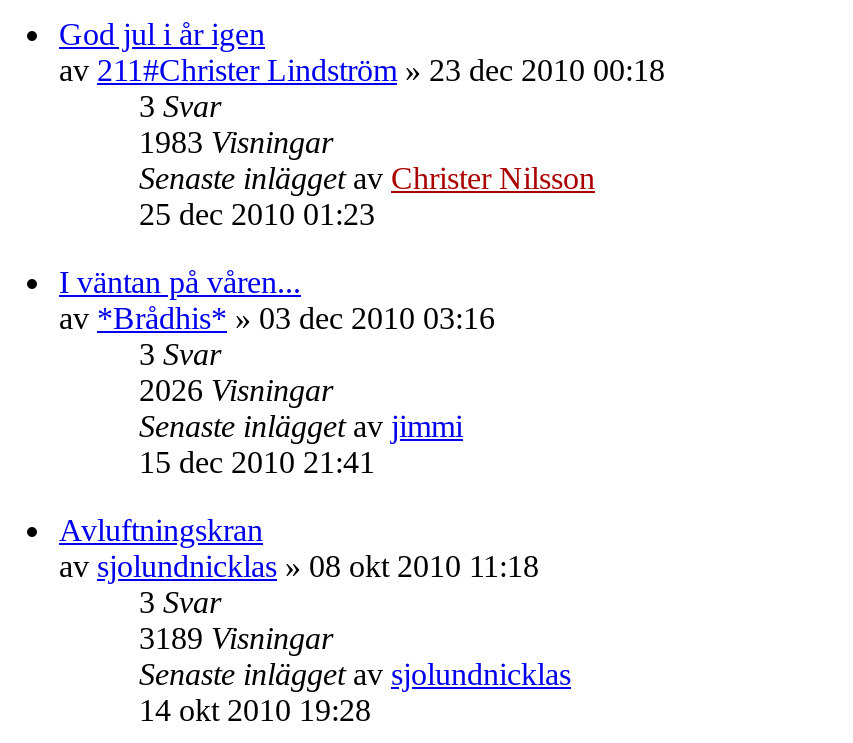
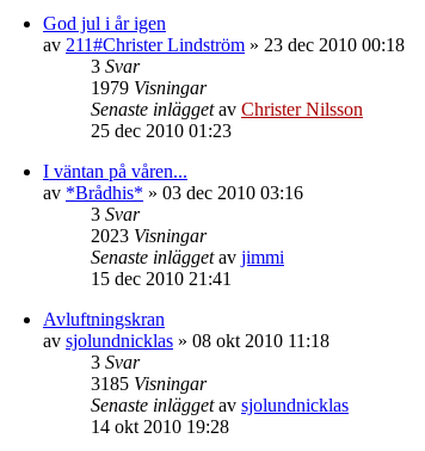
- 1983 Visningar
+ 1979 Visningar

- 2026 Visningar
+ 2023 Visningar

- 3189 Visningar
+ 3185 Visningar
